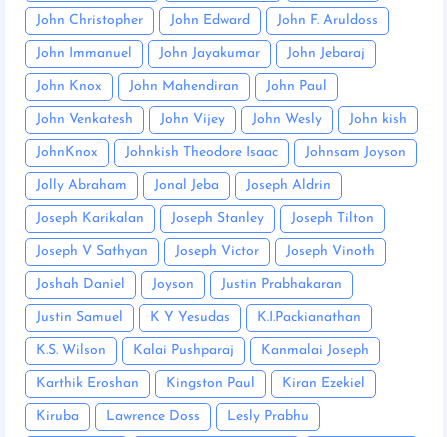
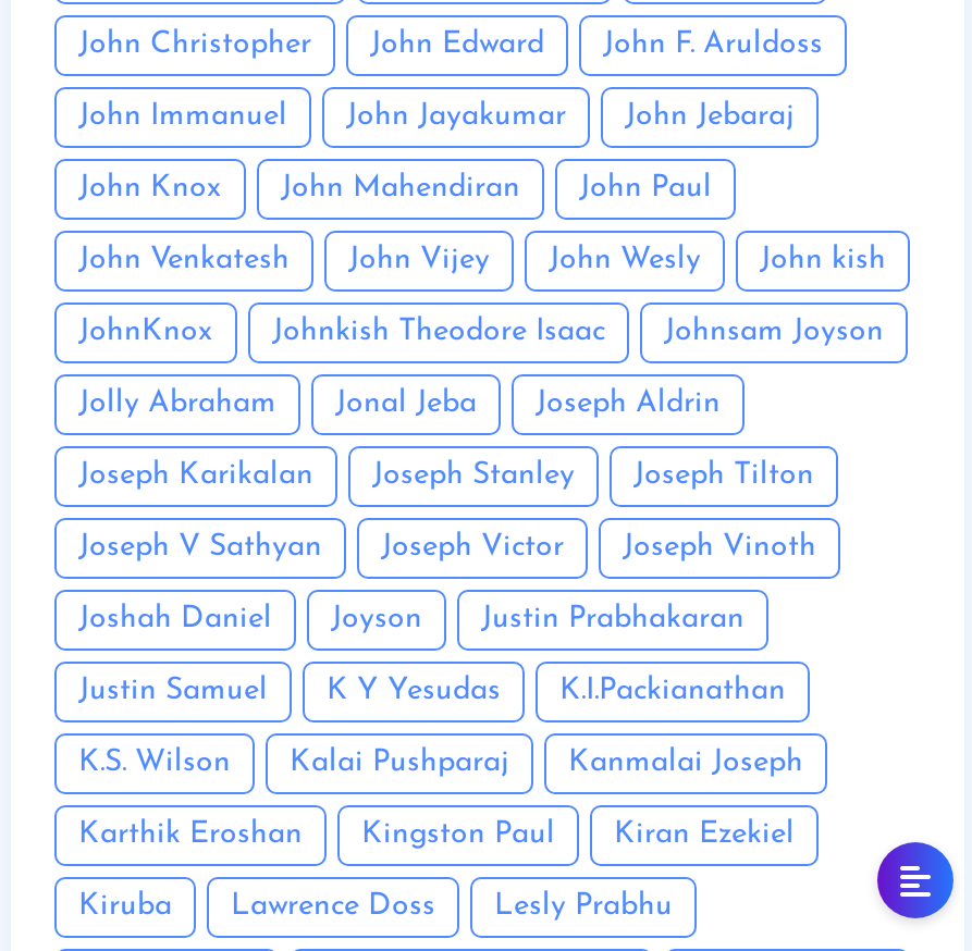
+ [image]
